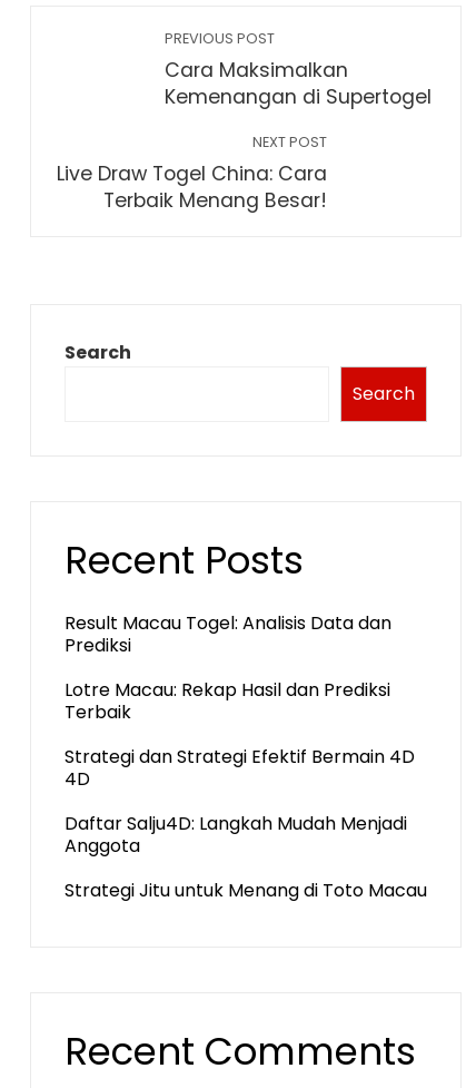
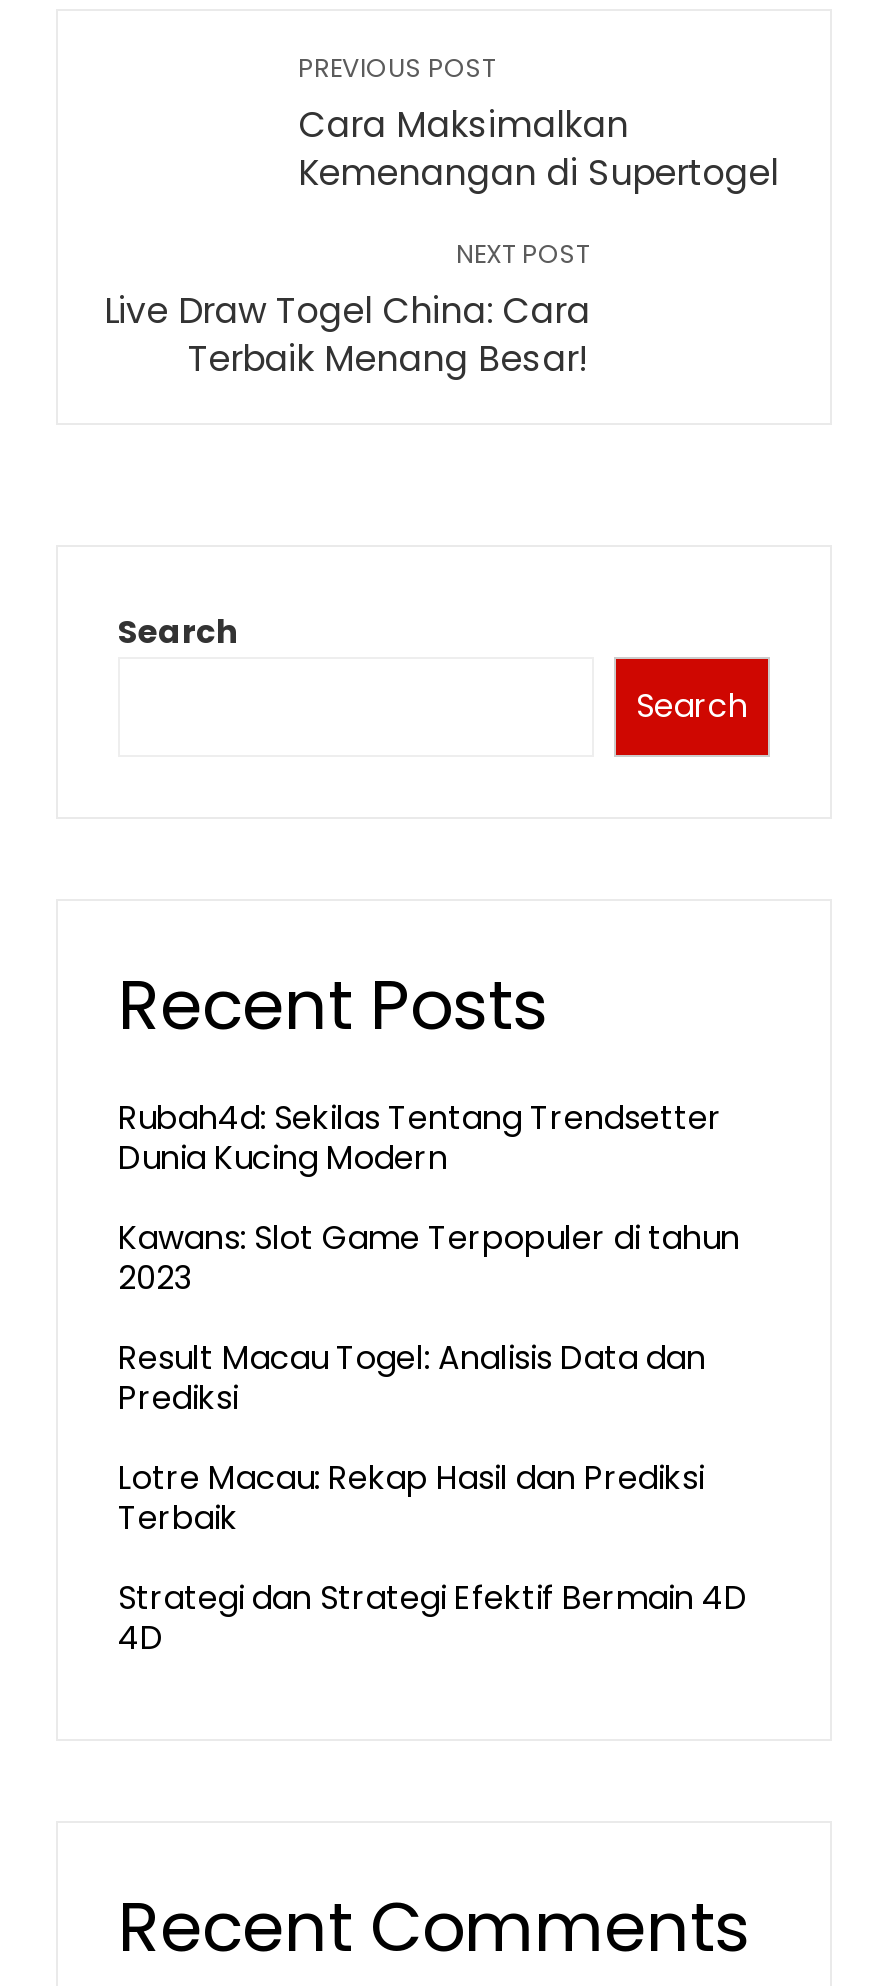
+ Rubah4d: Sekilas Tentang Trendsetter
+ Dunia Kucing Modern
+ Kawans: Slot Game Terpopuler di tahun
+ 2023

moved down: Result Macau Togel: Analisis Data dan | Prediksi | Lotre Macau: Rekap Hasil dan Prediksi | Terbaik | Strategi dan Strategi Efektif Bermain 4D | 4D

- Daftar Salju4D: Langkah Mudah Menjadi
- Anggota
- Strategi Jitu untuk Menang di Toto Macau
